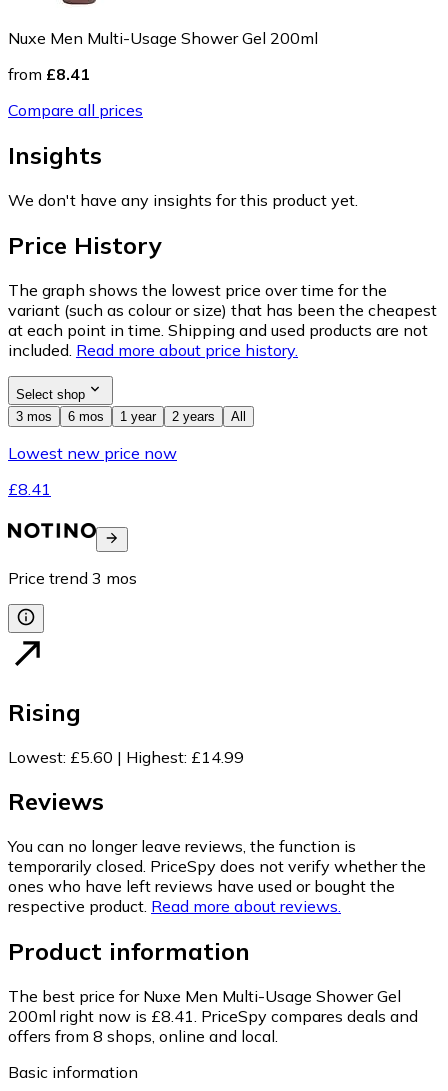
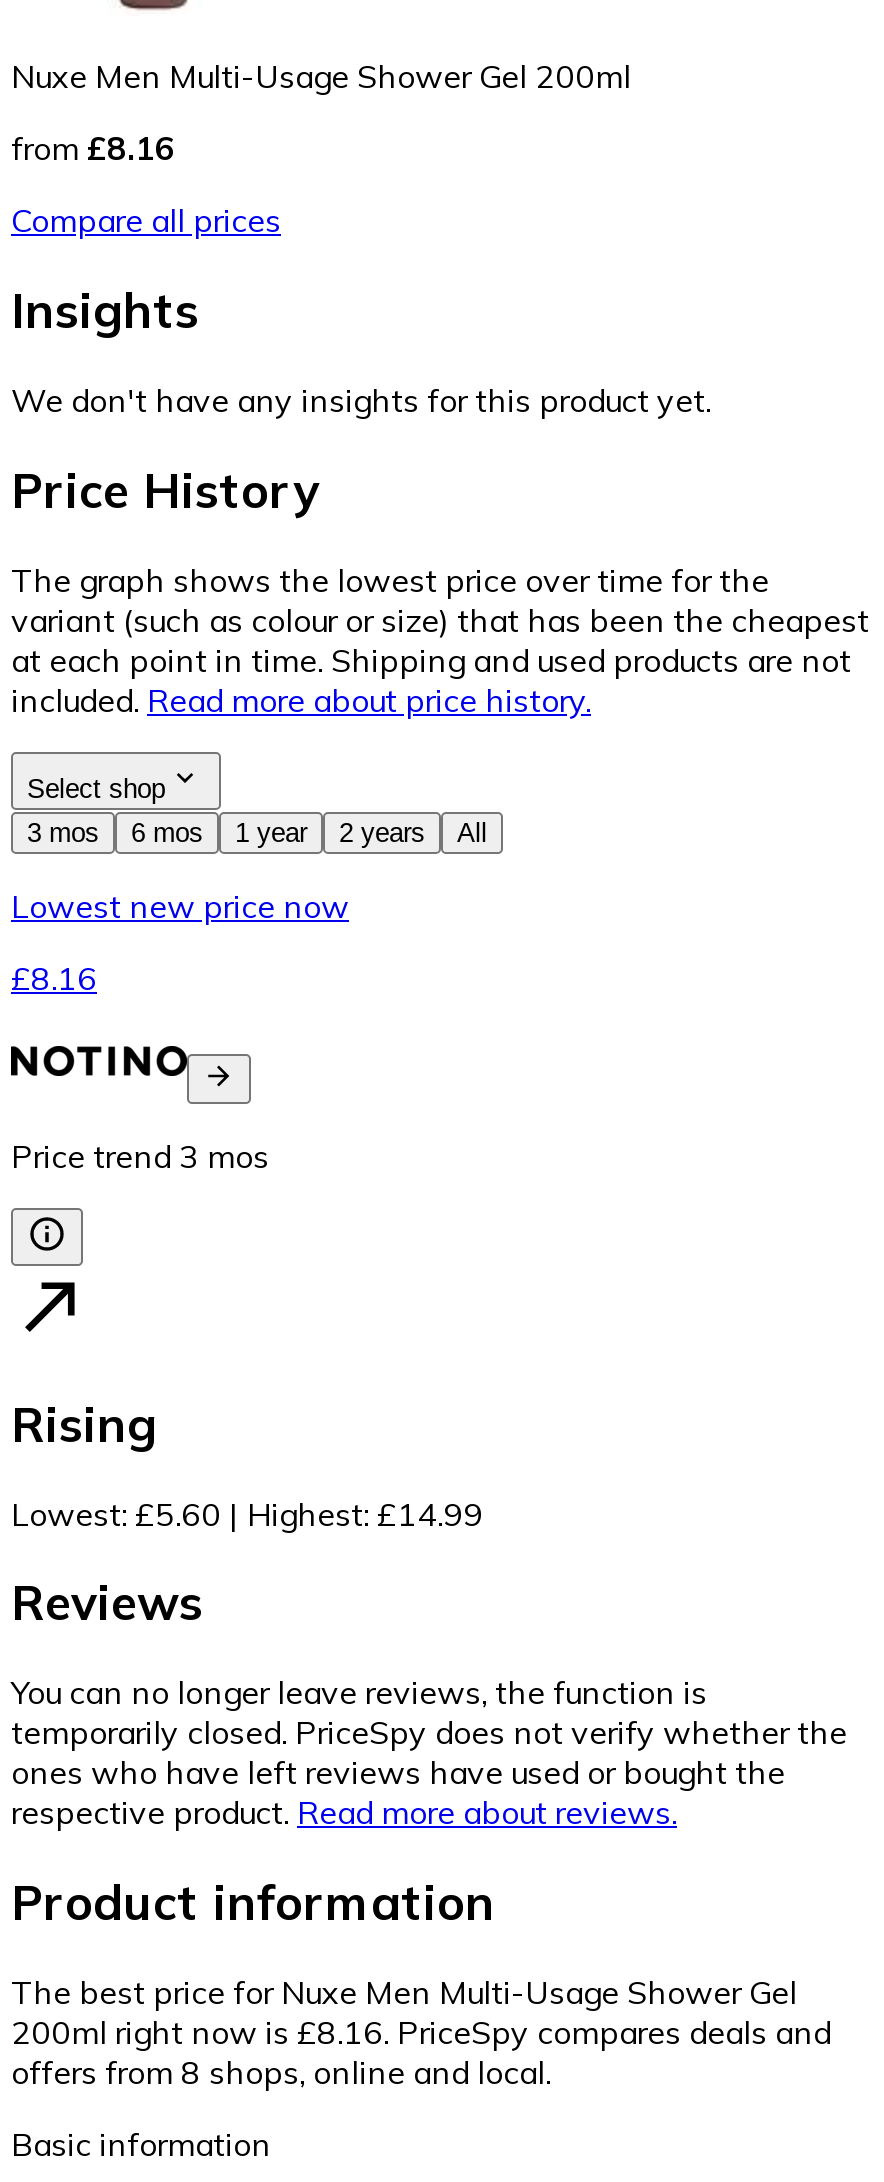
- from £8.41
+ from £8.16

- £8.41
+ £8.16

- 200ml right now is £8.41. PriceSpy compares deals and
+ 200ml right now is £8.16. PriceSpy compares deals and
